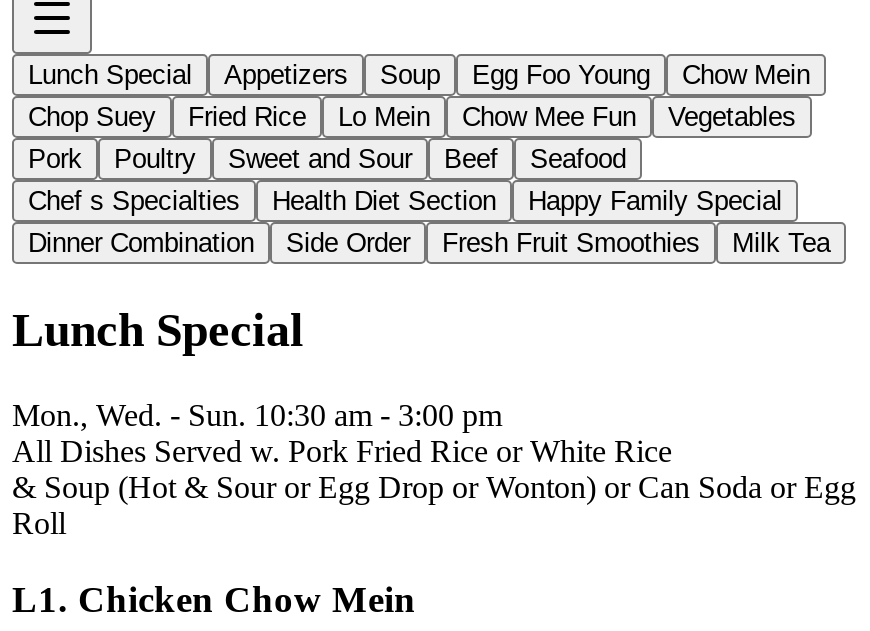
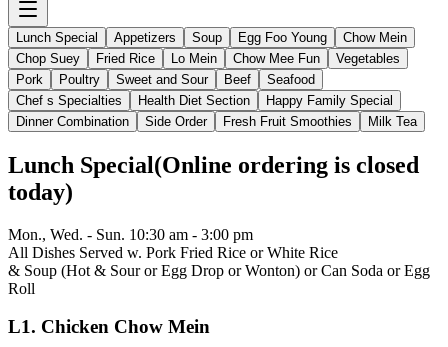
- Lunch Special
+ Lunch Special(Online ordering is closed
+ today)
